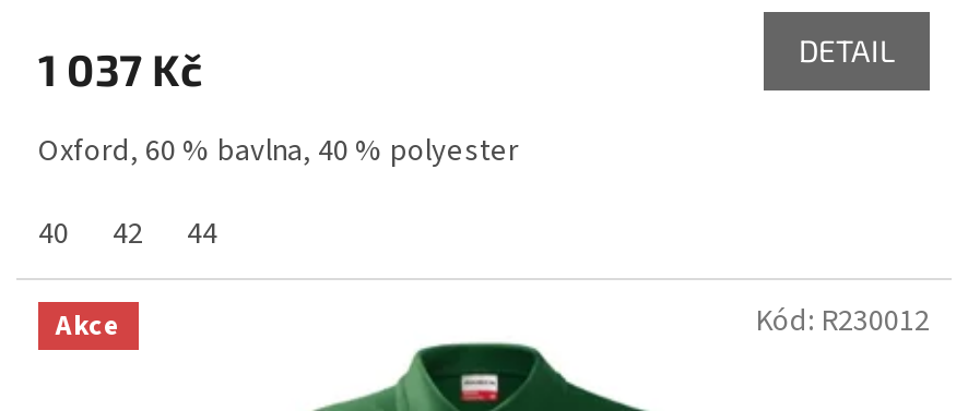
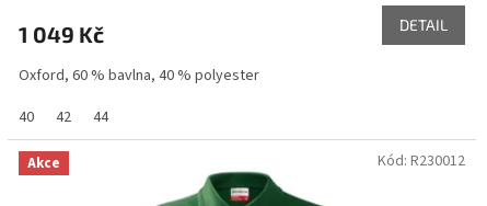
- 1 037 Kč
+ 1 049 Kč
